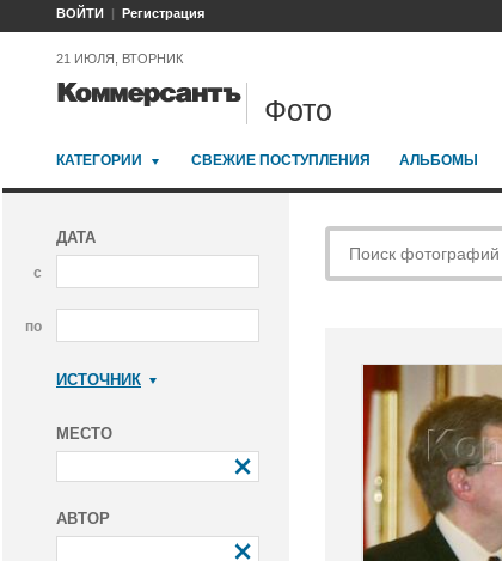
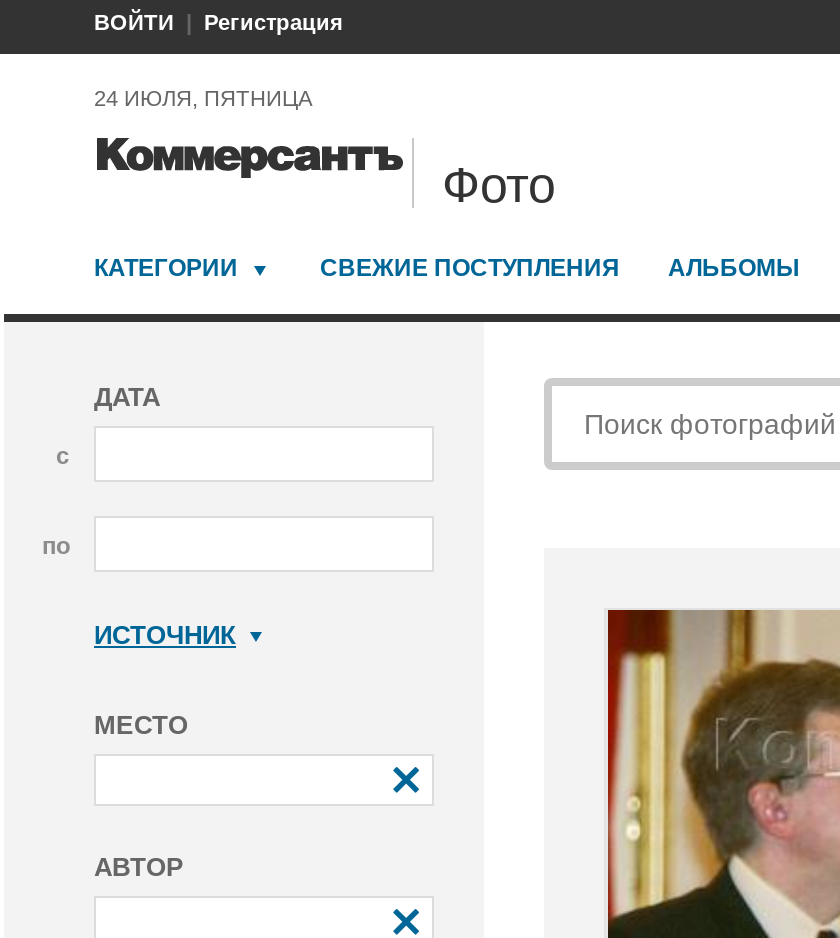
- 21 ИЮЛЯ, ВТОРНИК
+ 24 ИЮЛЯ, ПЯТНИЦА
